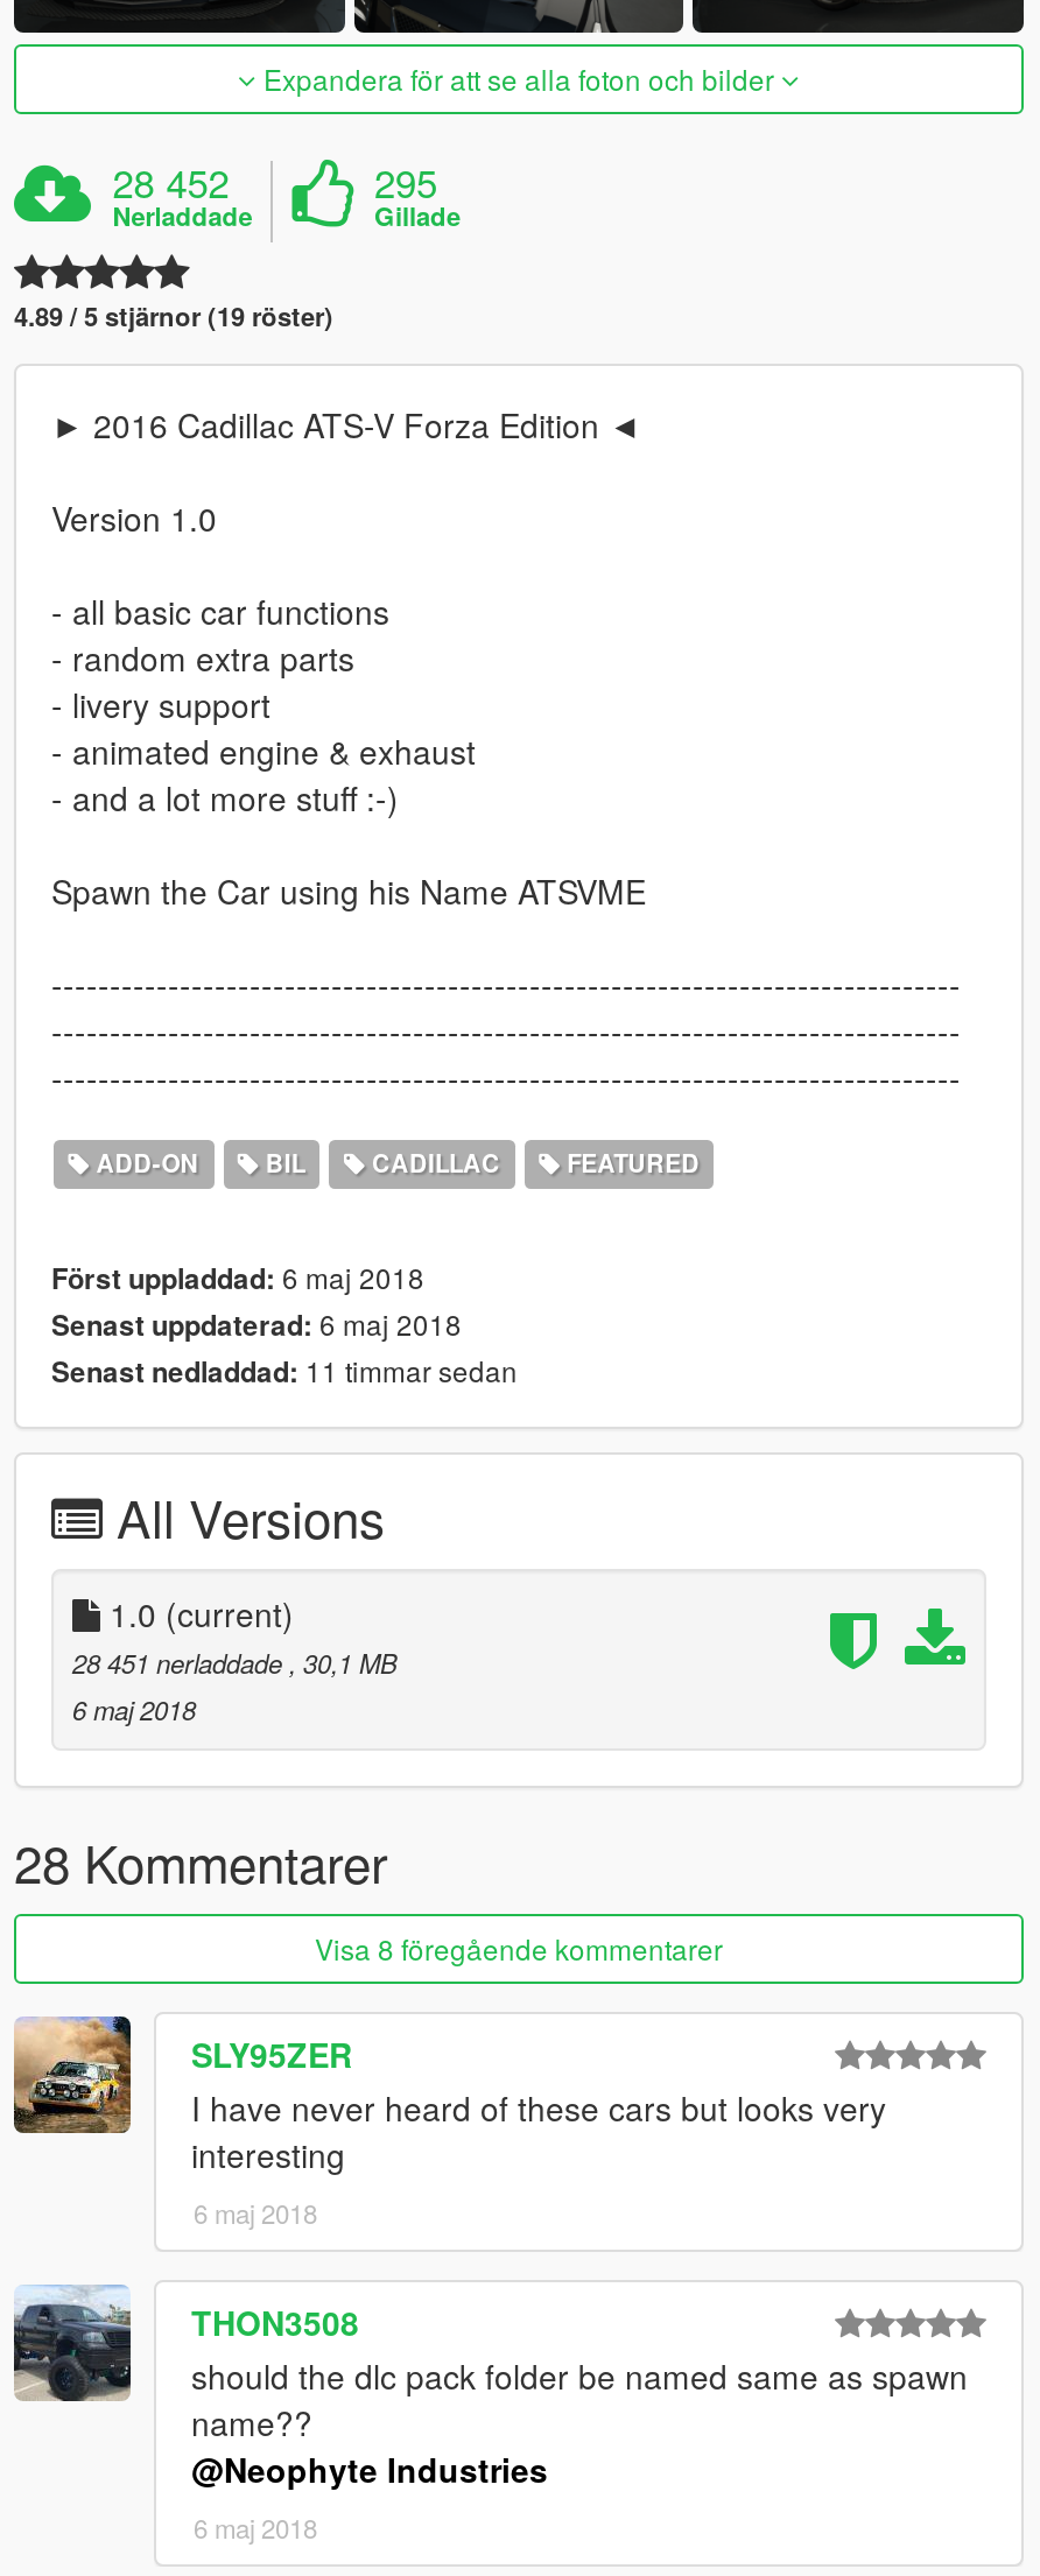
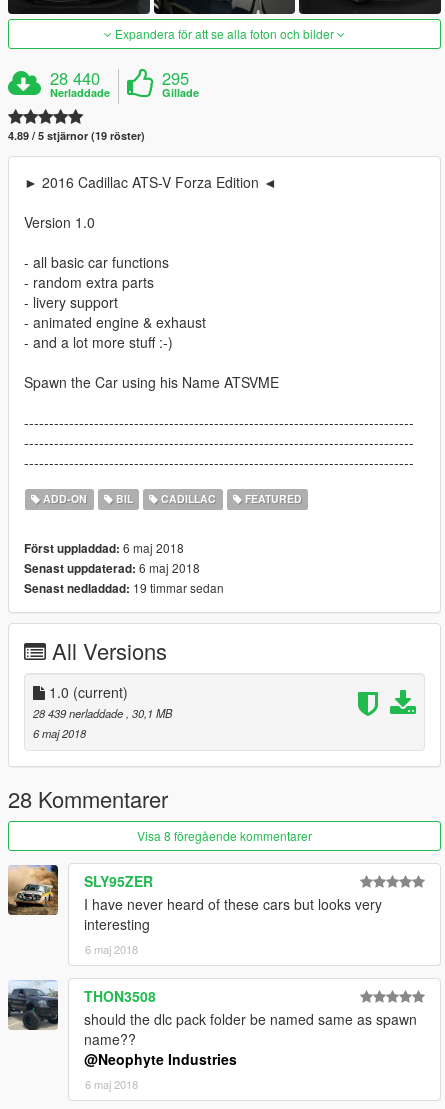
- 28 452
+ 28 440

- Senast nedladdad: 11 timmar sedan
+ Senast nedladdad: 19 timmar sedan

- 28 451 nerladdade, 30,1 MB
+ 28 439 nerladdade, 30,1 MB
